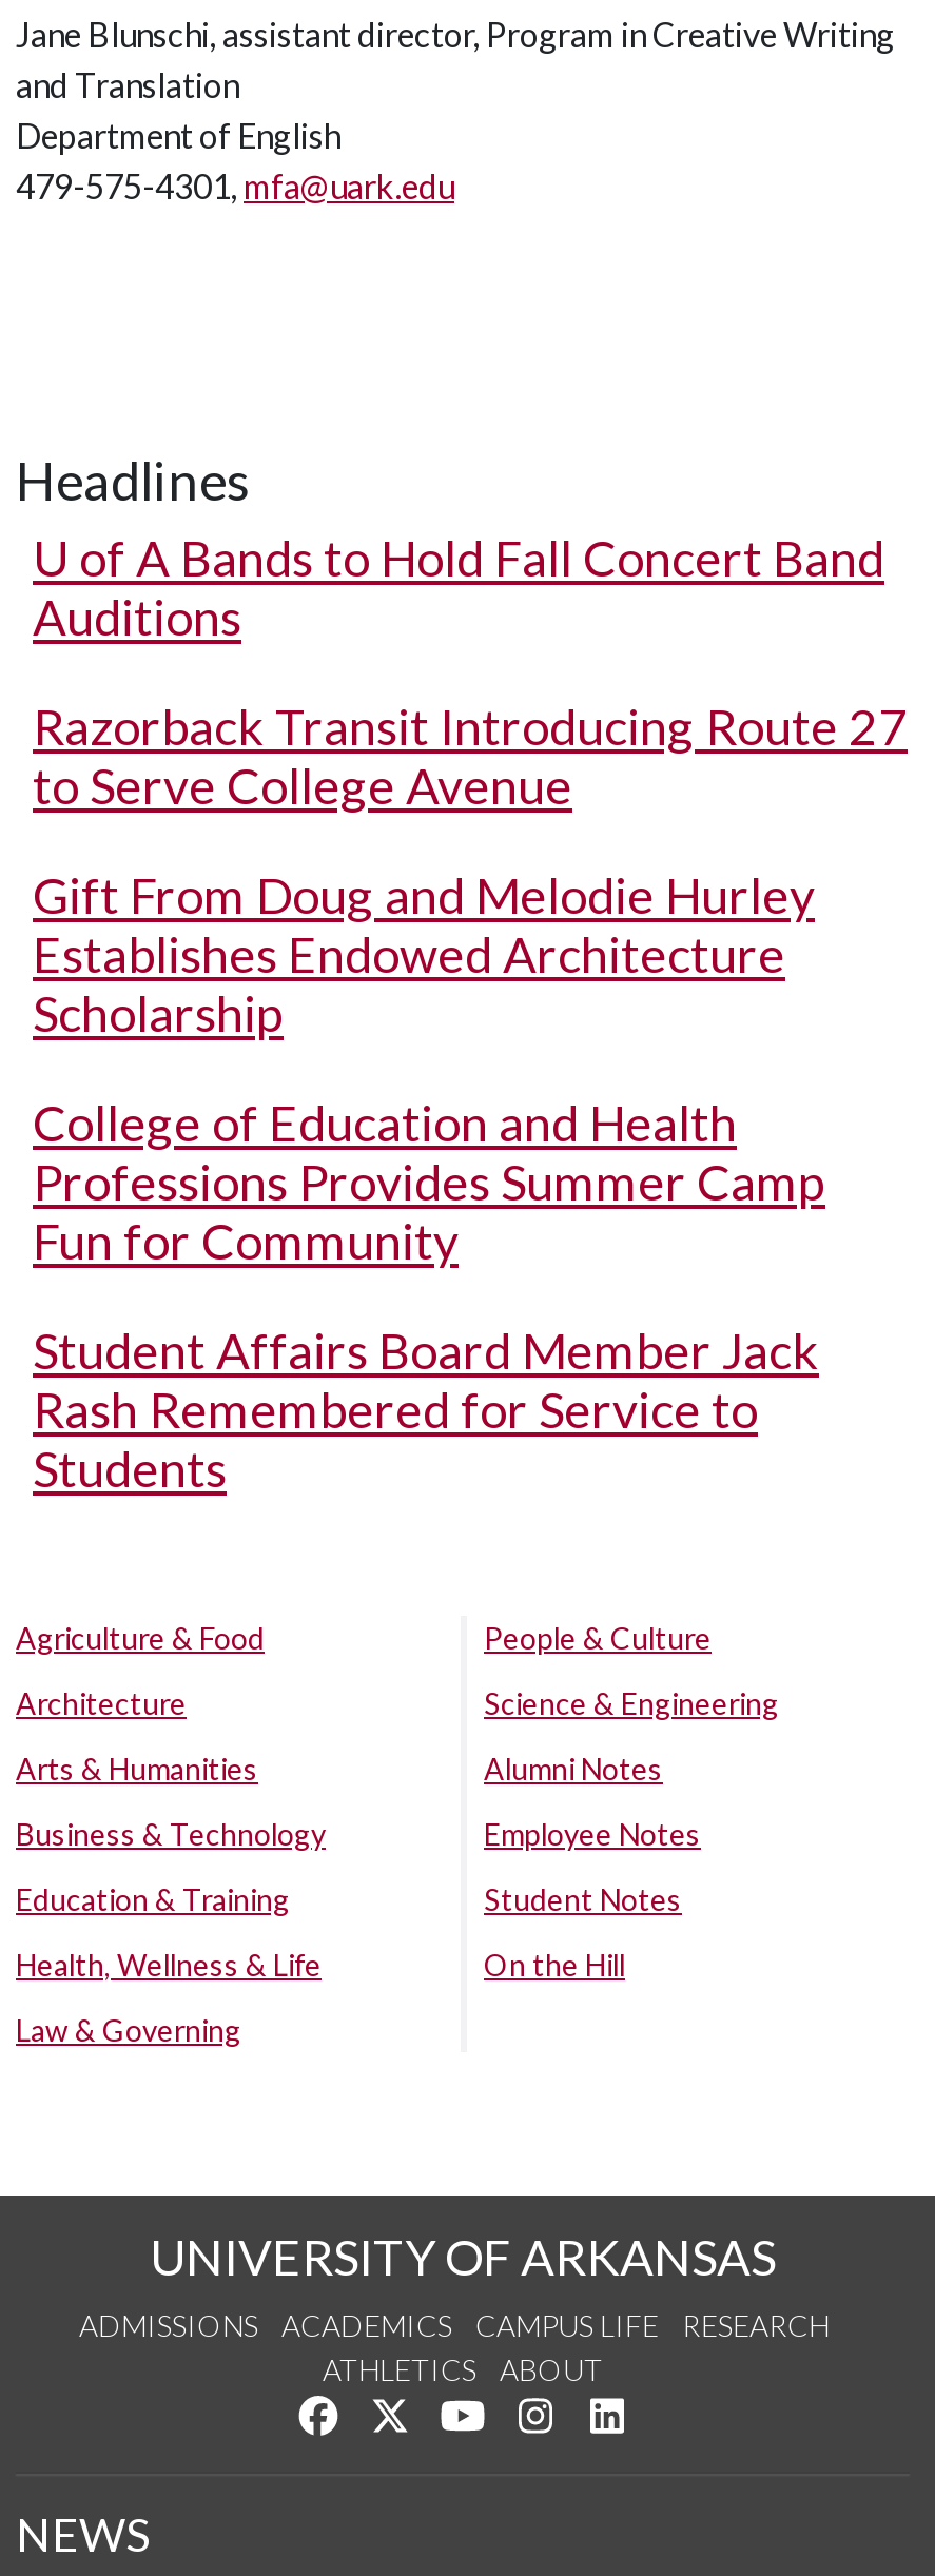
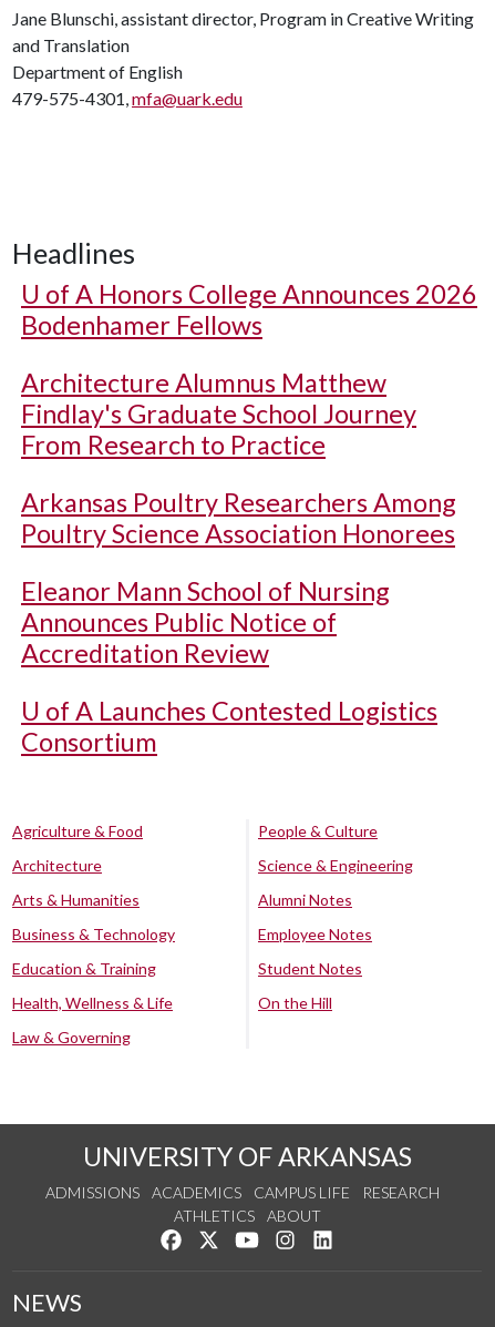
- U of A Bands to Hold Fall Concert Band
- Auditions
+ U of A Honors College Announces 2026
+ Bodenhamer Fellows

- Razorback Transit Introducing Route 27
- to Serve College Avenue
+ Architecture Alumnus Matthew
+ Findlay's Graduate School Journey
+ From Research to Practice

- Gift From Doug and Melodie Hurley
- Establishes Endowed Architecture
- Scholarship
+ Arkansas Poultry Researchers Among
+ Poultry Science Association Honorees

- College of Education and Health
- Professions Provides Summer Camp
- Fun for Community
+ Eleanor Mann School of Nursing
+ Announces Public Notice of
+ Accreditation Review

- Student Affairs Board Member Jack
- Rash Remembered for Service to
- Students
+ U of A Launches Contested Logistics
+ Consortium
